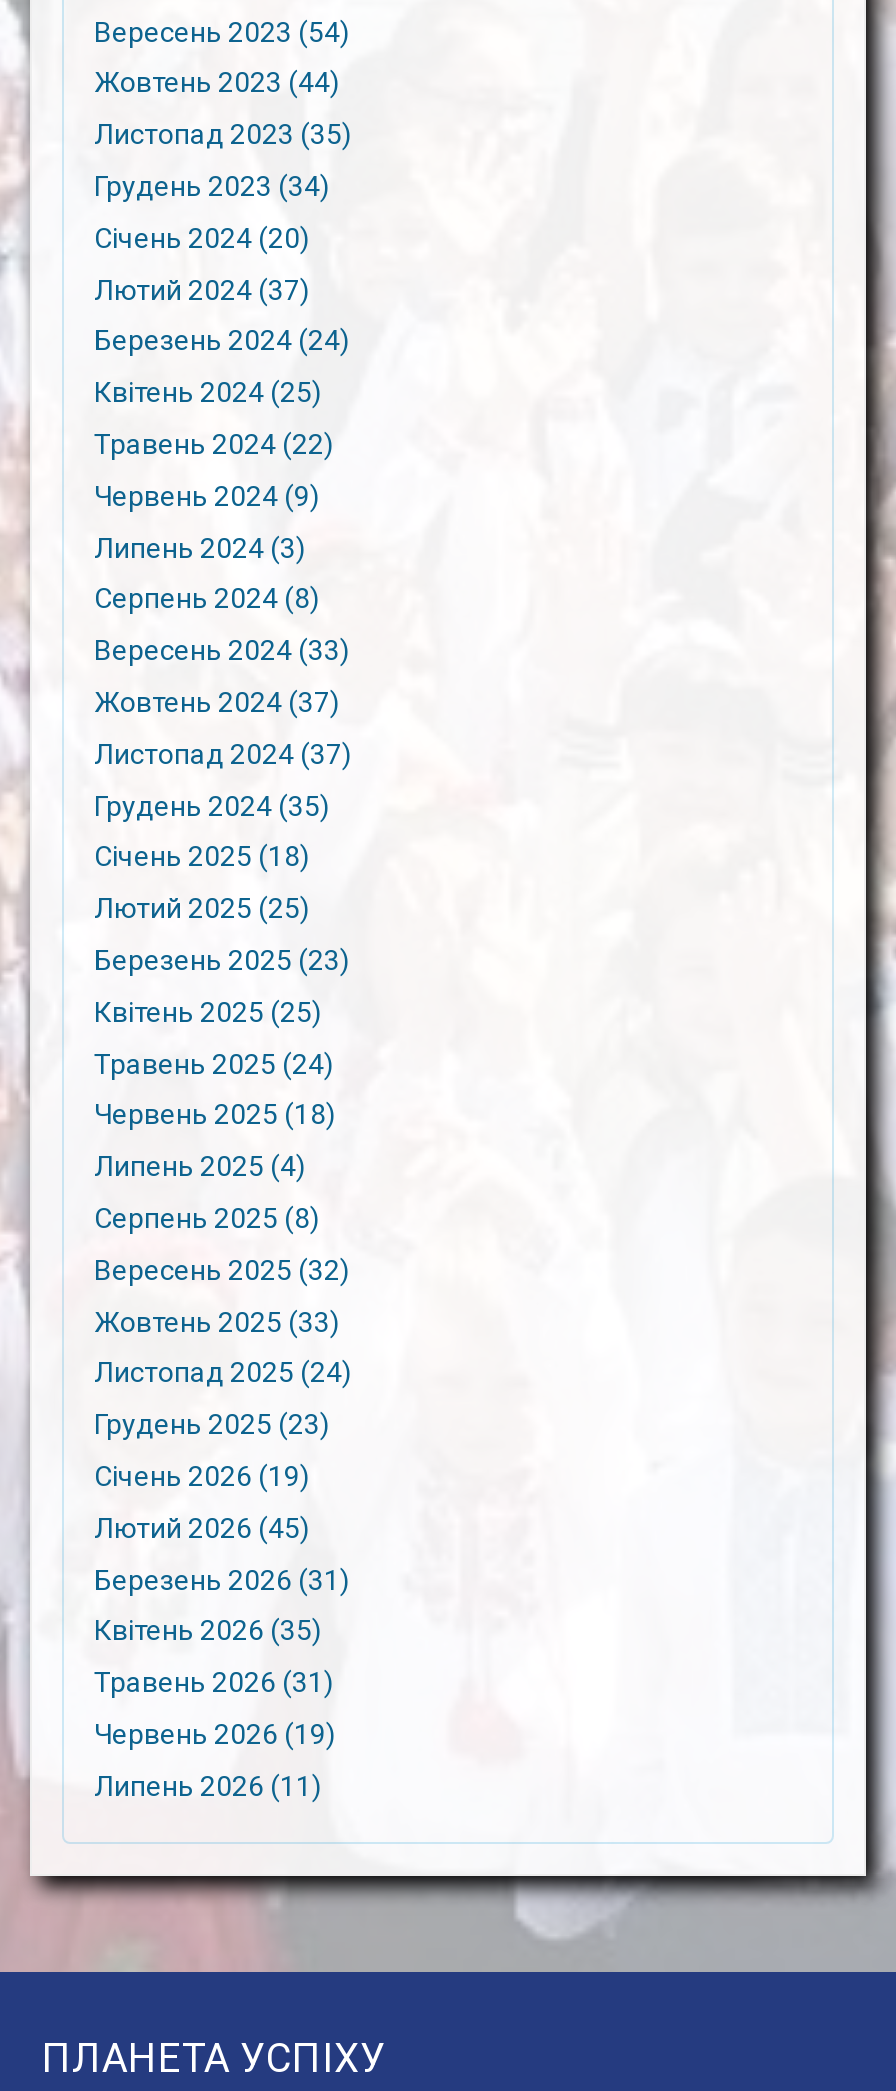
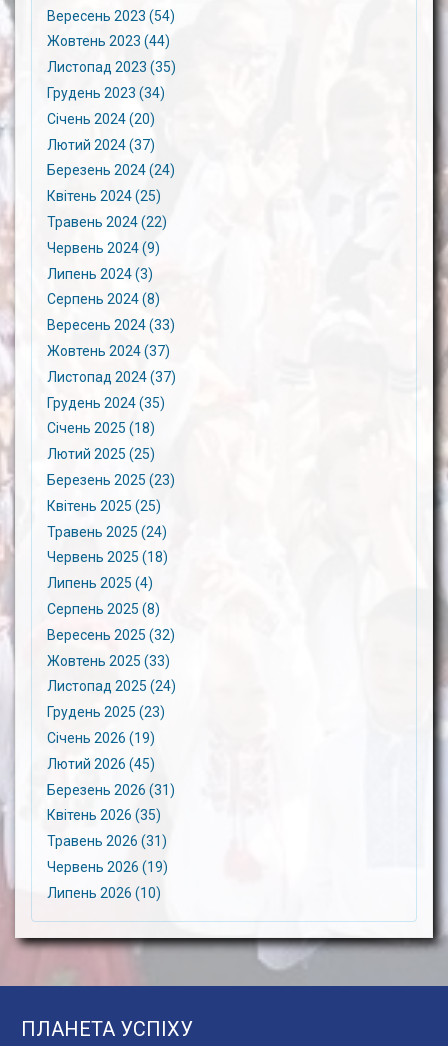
- Липень 2026 (11)
+ Липень 2026 (10)
